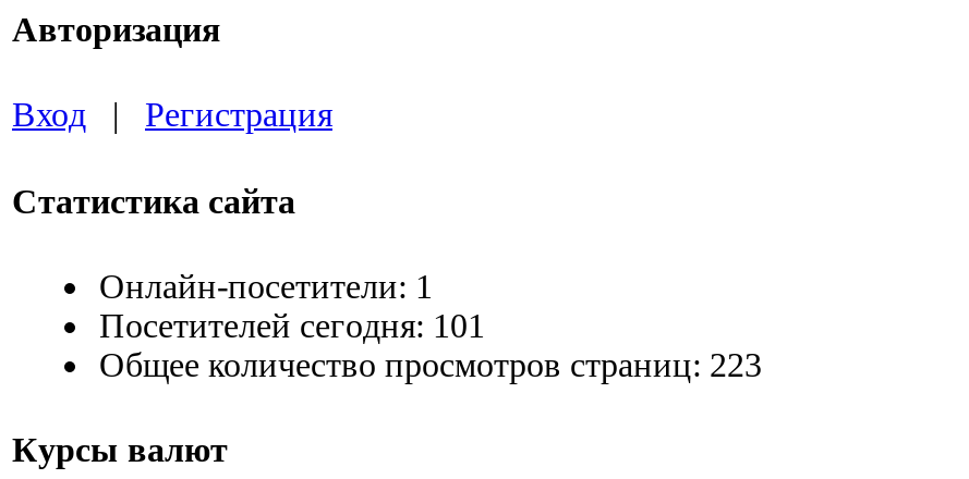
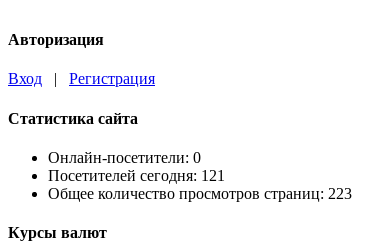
- Онлайн-посетители: 1
+ Онлайн-посетители: 0

- Посетителей сегодня: 101
+ Посетителей сегодня: 121
